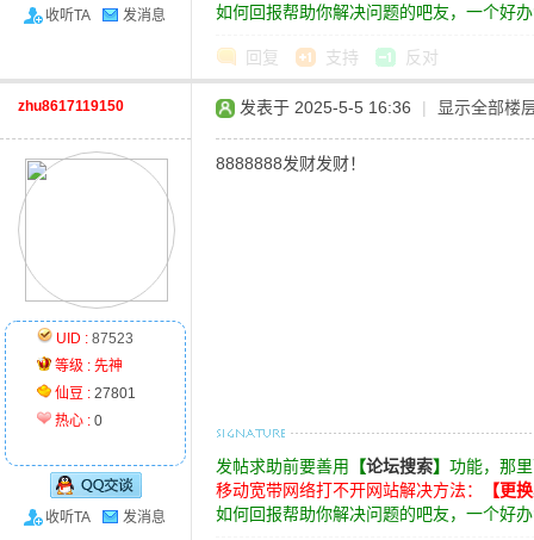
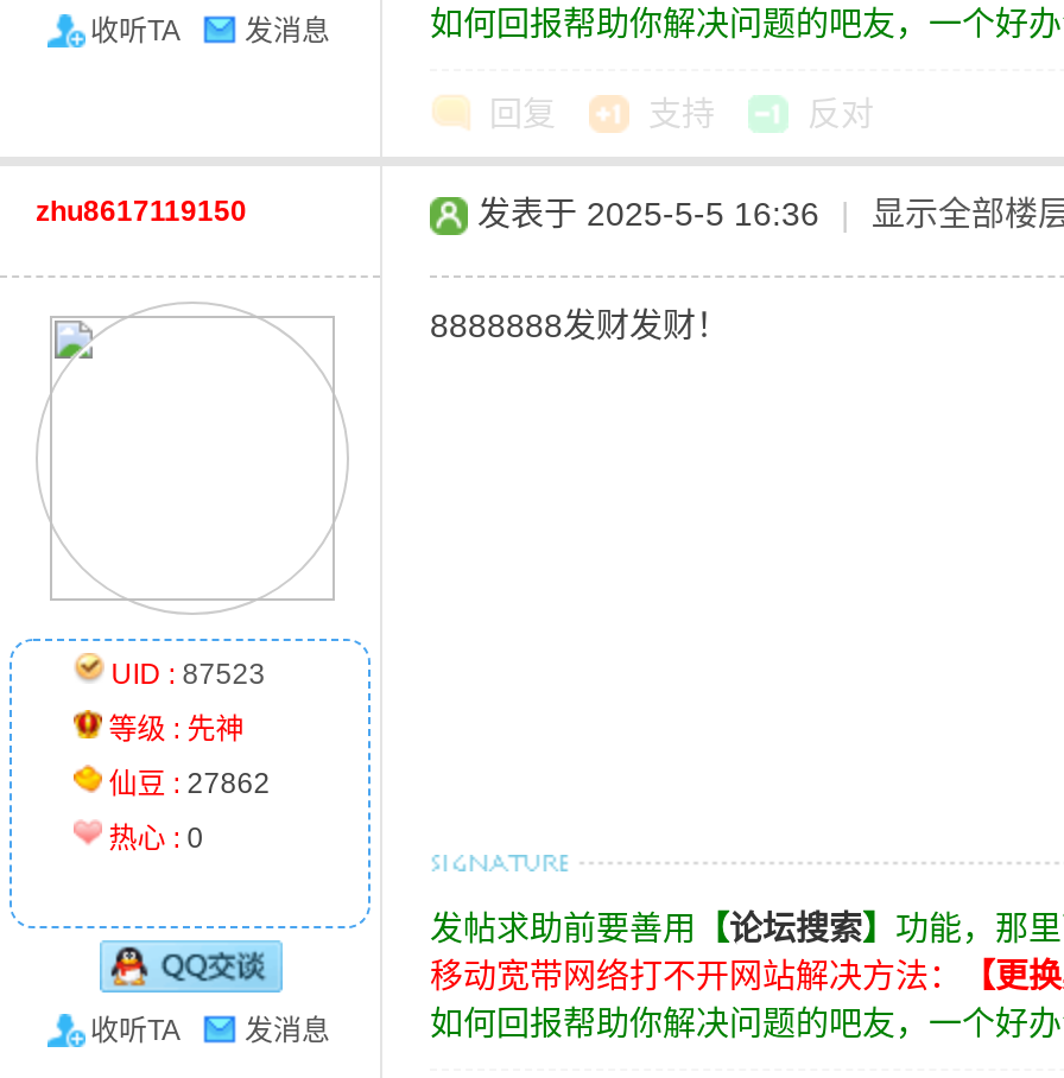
- 仙豆 : 27801
+ 仙豆 : 27862
